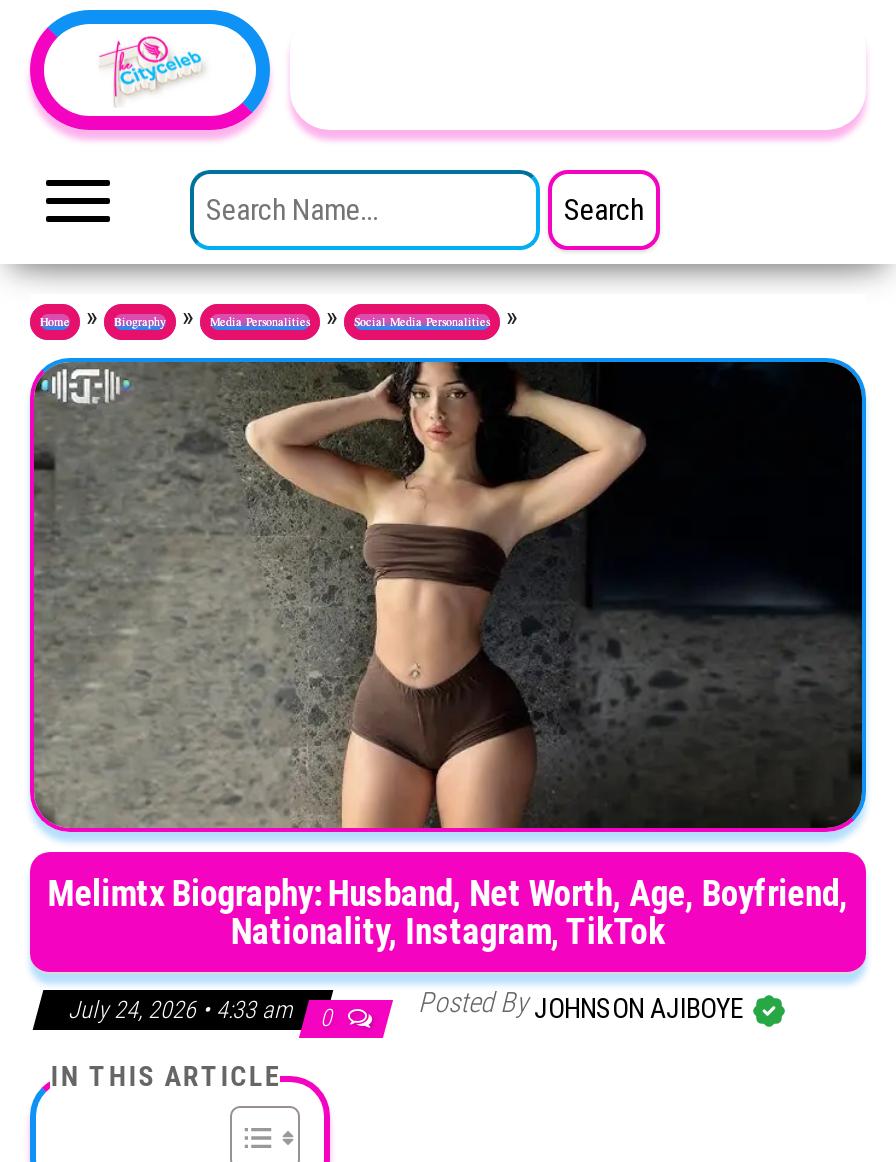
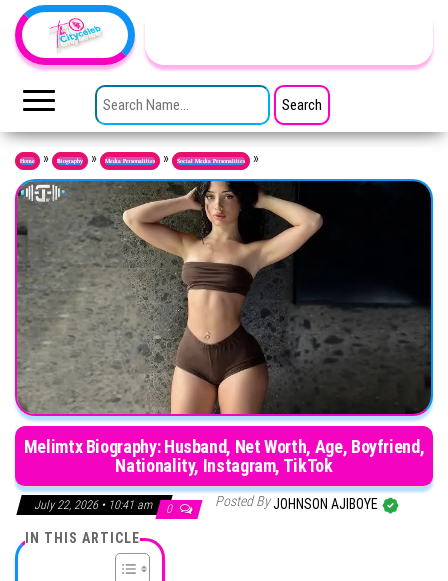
- July 24, 2026 • 4:33 am 0
+ July 22, 2026 • 10:41 am 0
